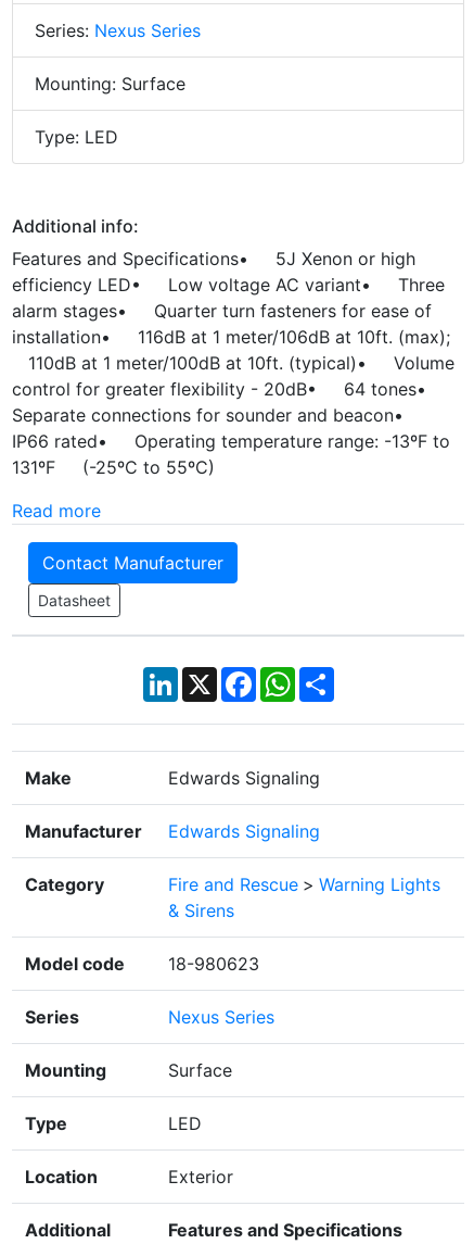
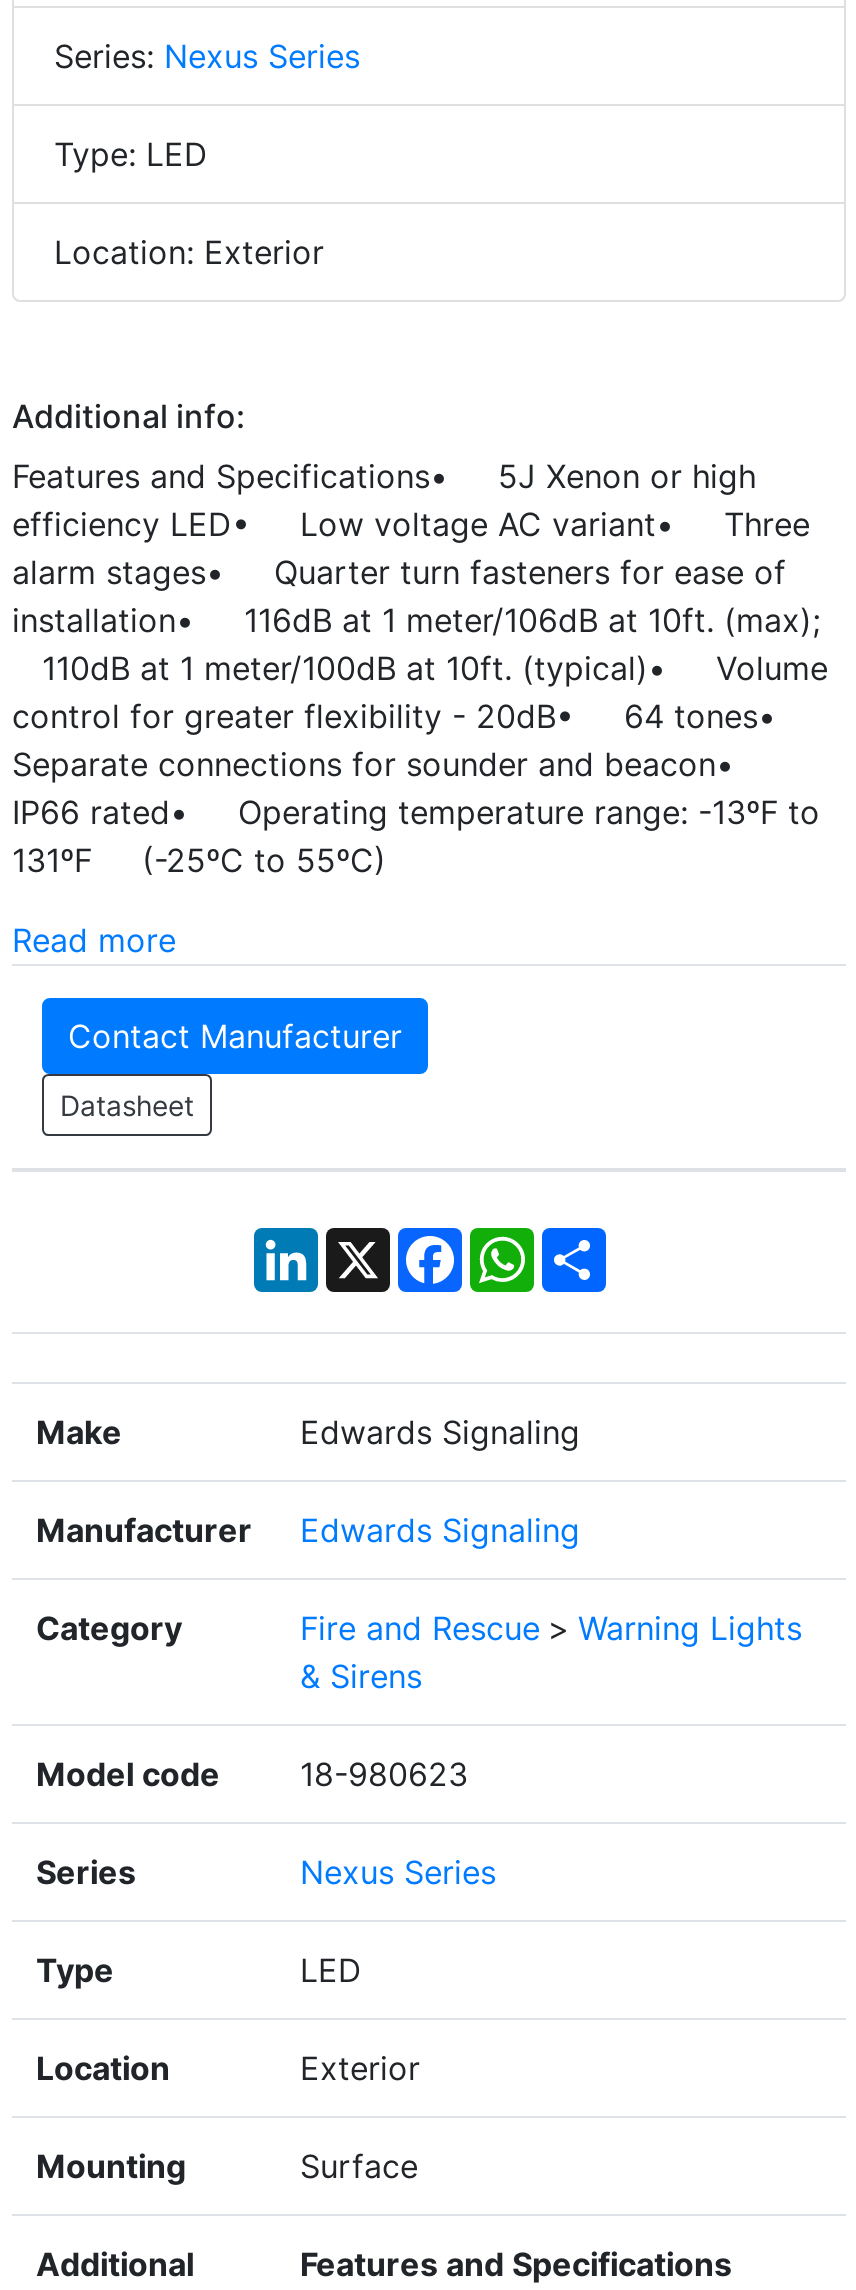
- Mounting: Surface

moved up: Type: LED

+ Location: Exterior

moved down: Mounting | Surface

moved up: Type | LED | Location | Exterior
